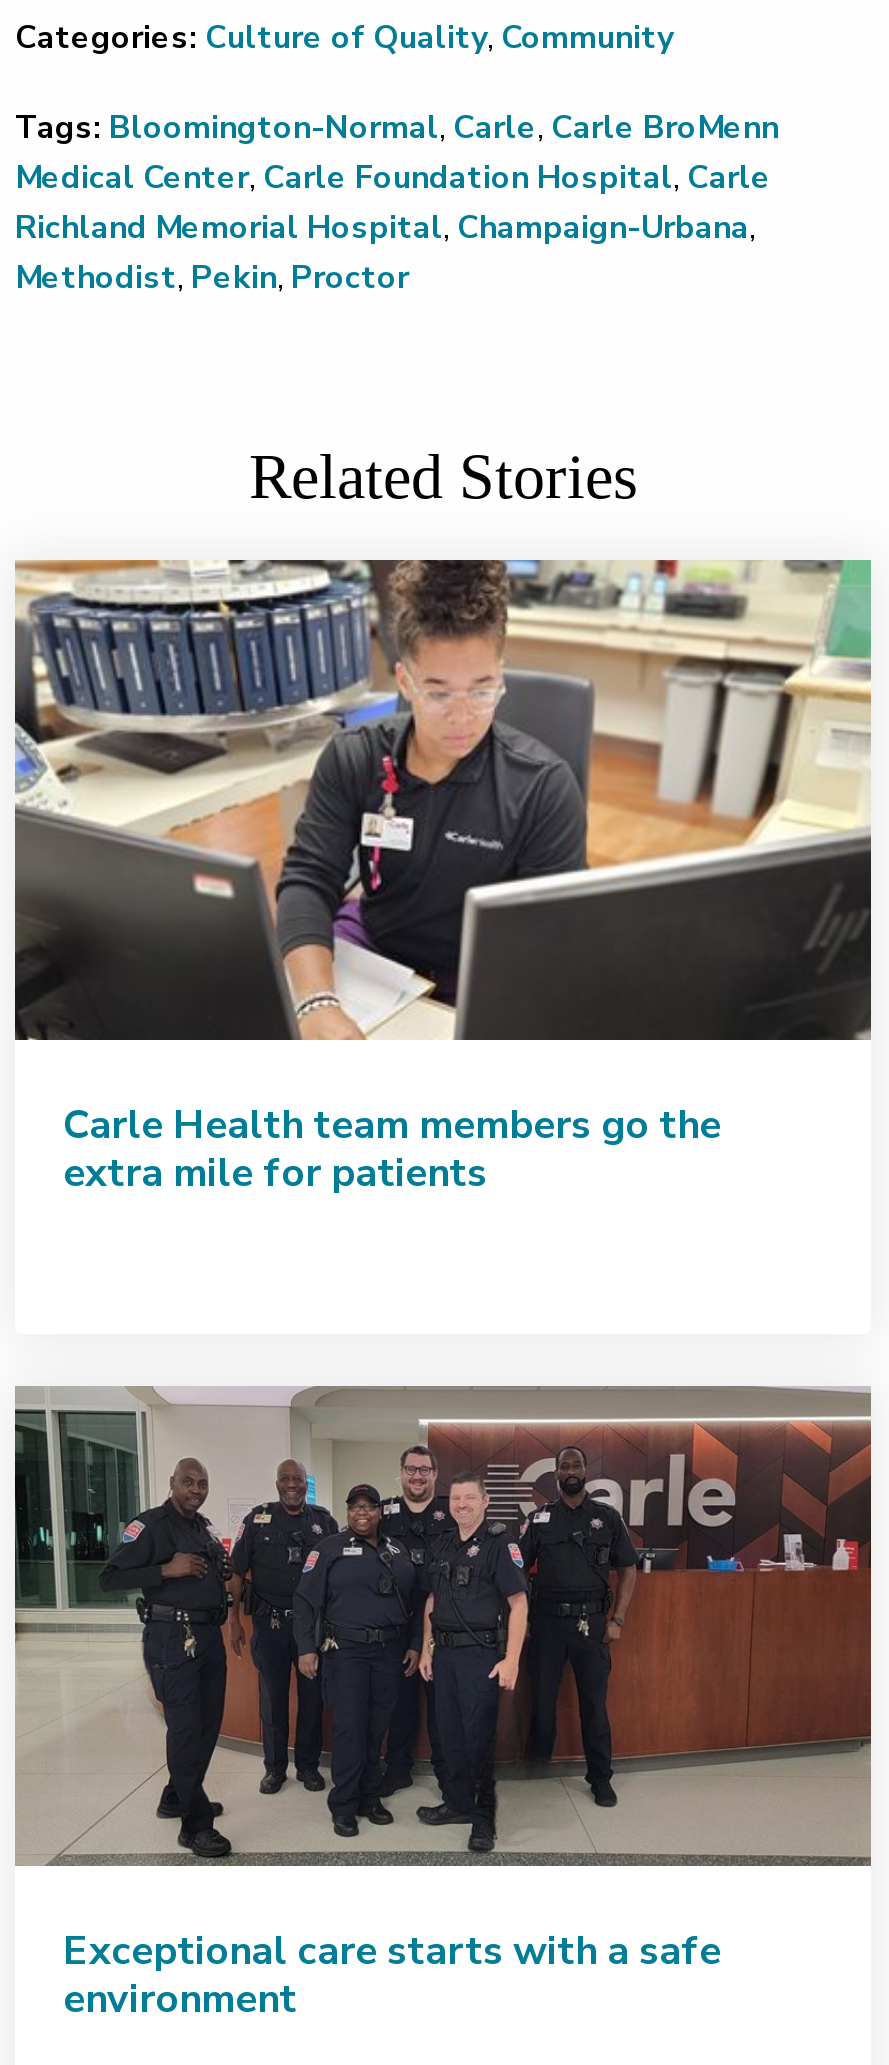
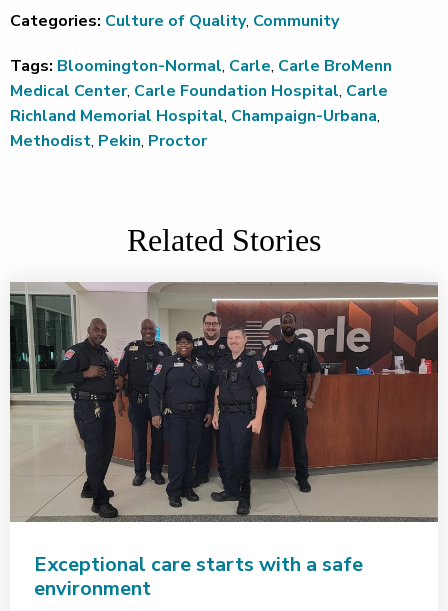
- [image]
- Carle Health team members go the
- extra mile for patients
